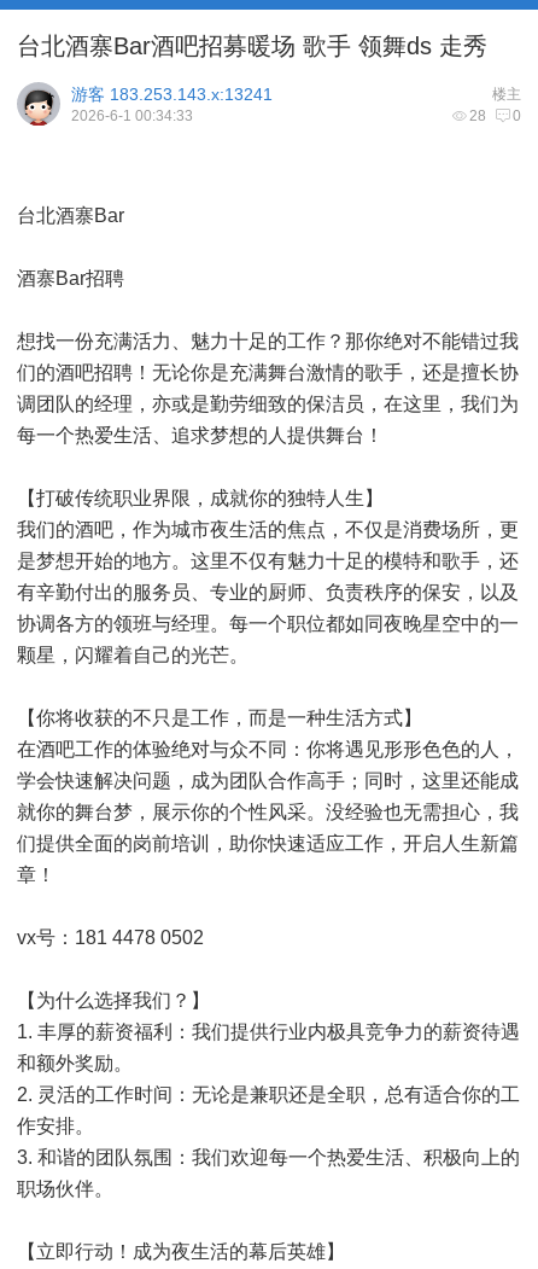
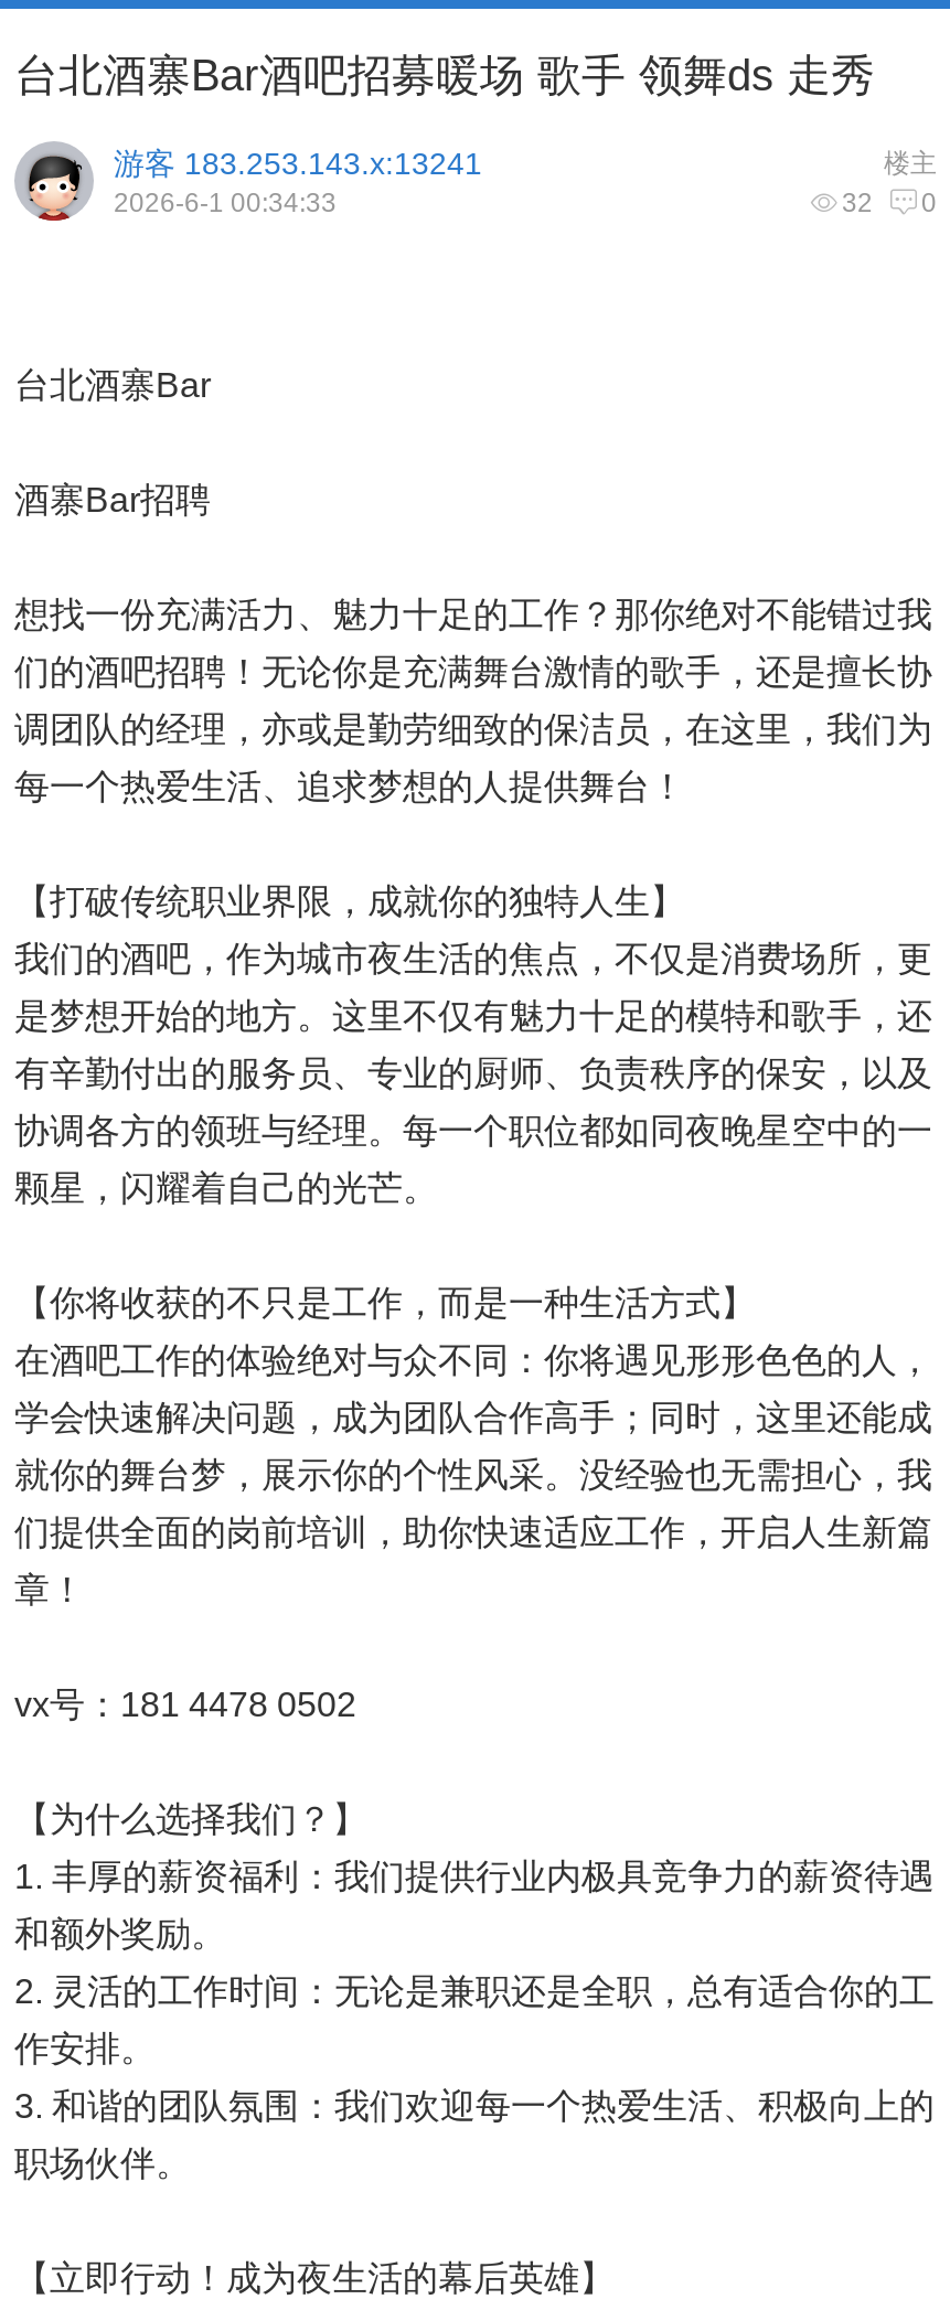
- 28 0
+ 32 0
